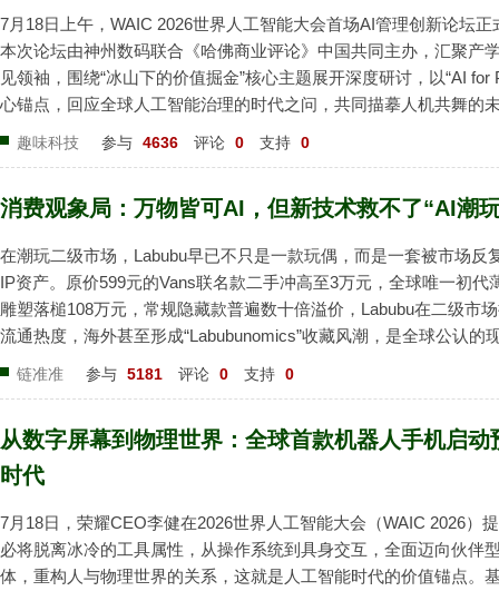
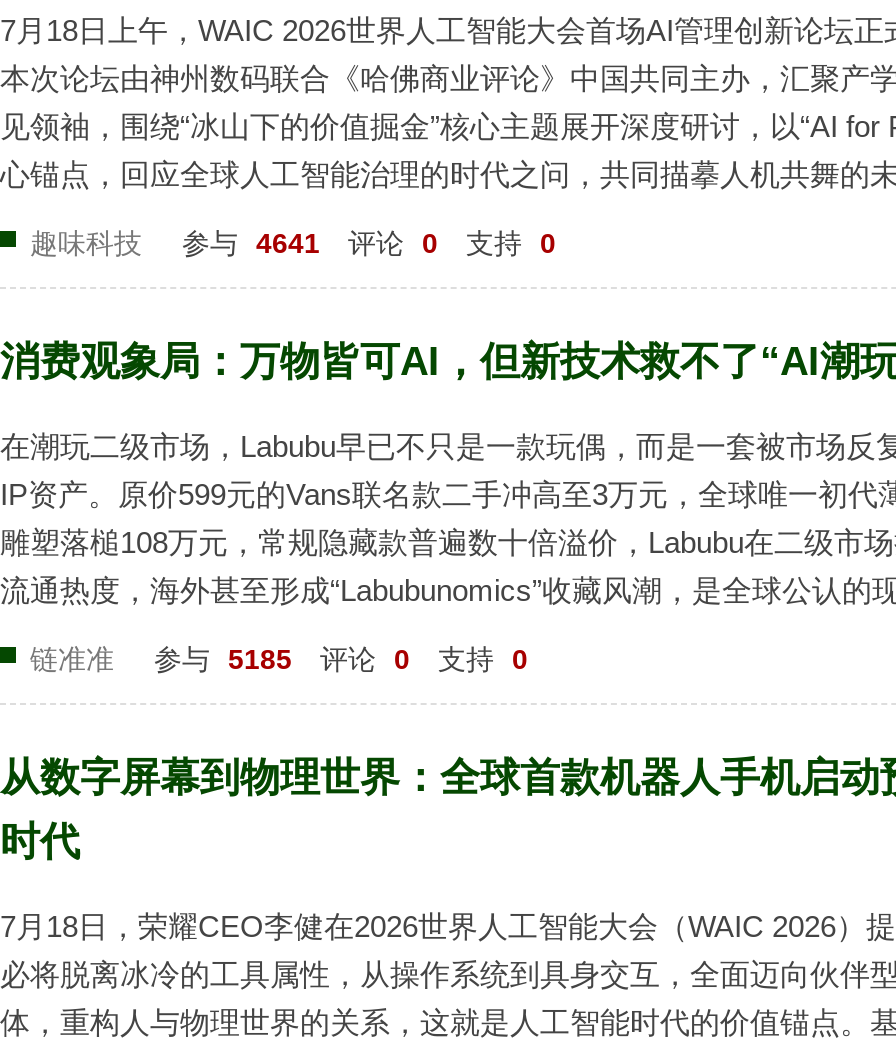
- 趣味科技 参与 4636 评论 0 支持 0
+ 趣味科技 参与 4641 评论 0 支持 0

- 链准准 参与 5181 评论 0 支持 0
+ 链准准 参与 5185 评论 0 支持 0
